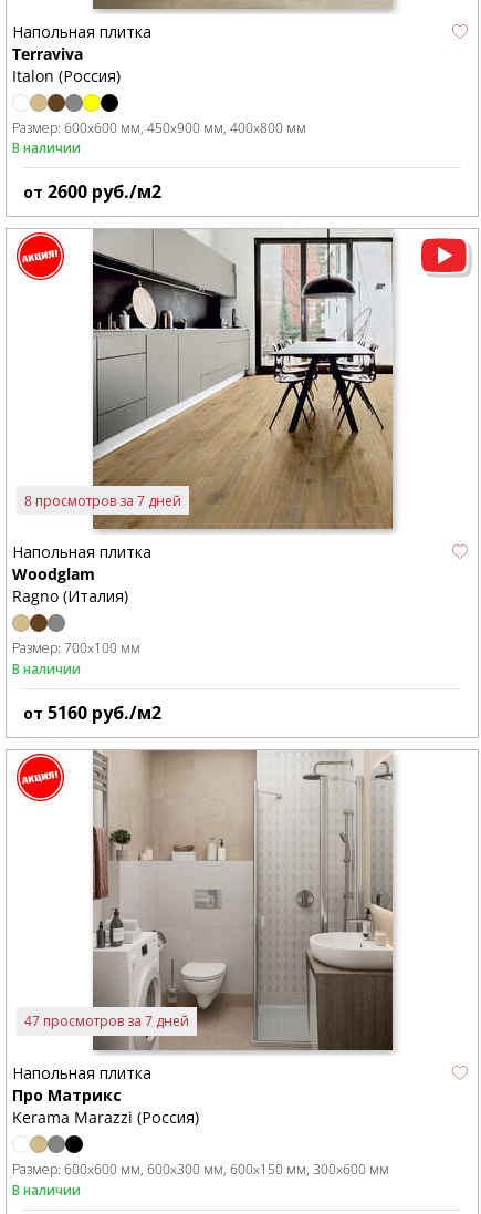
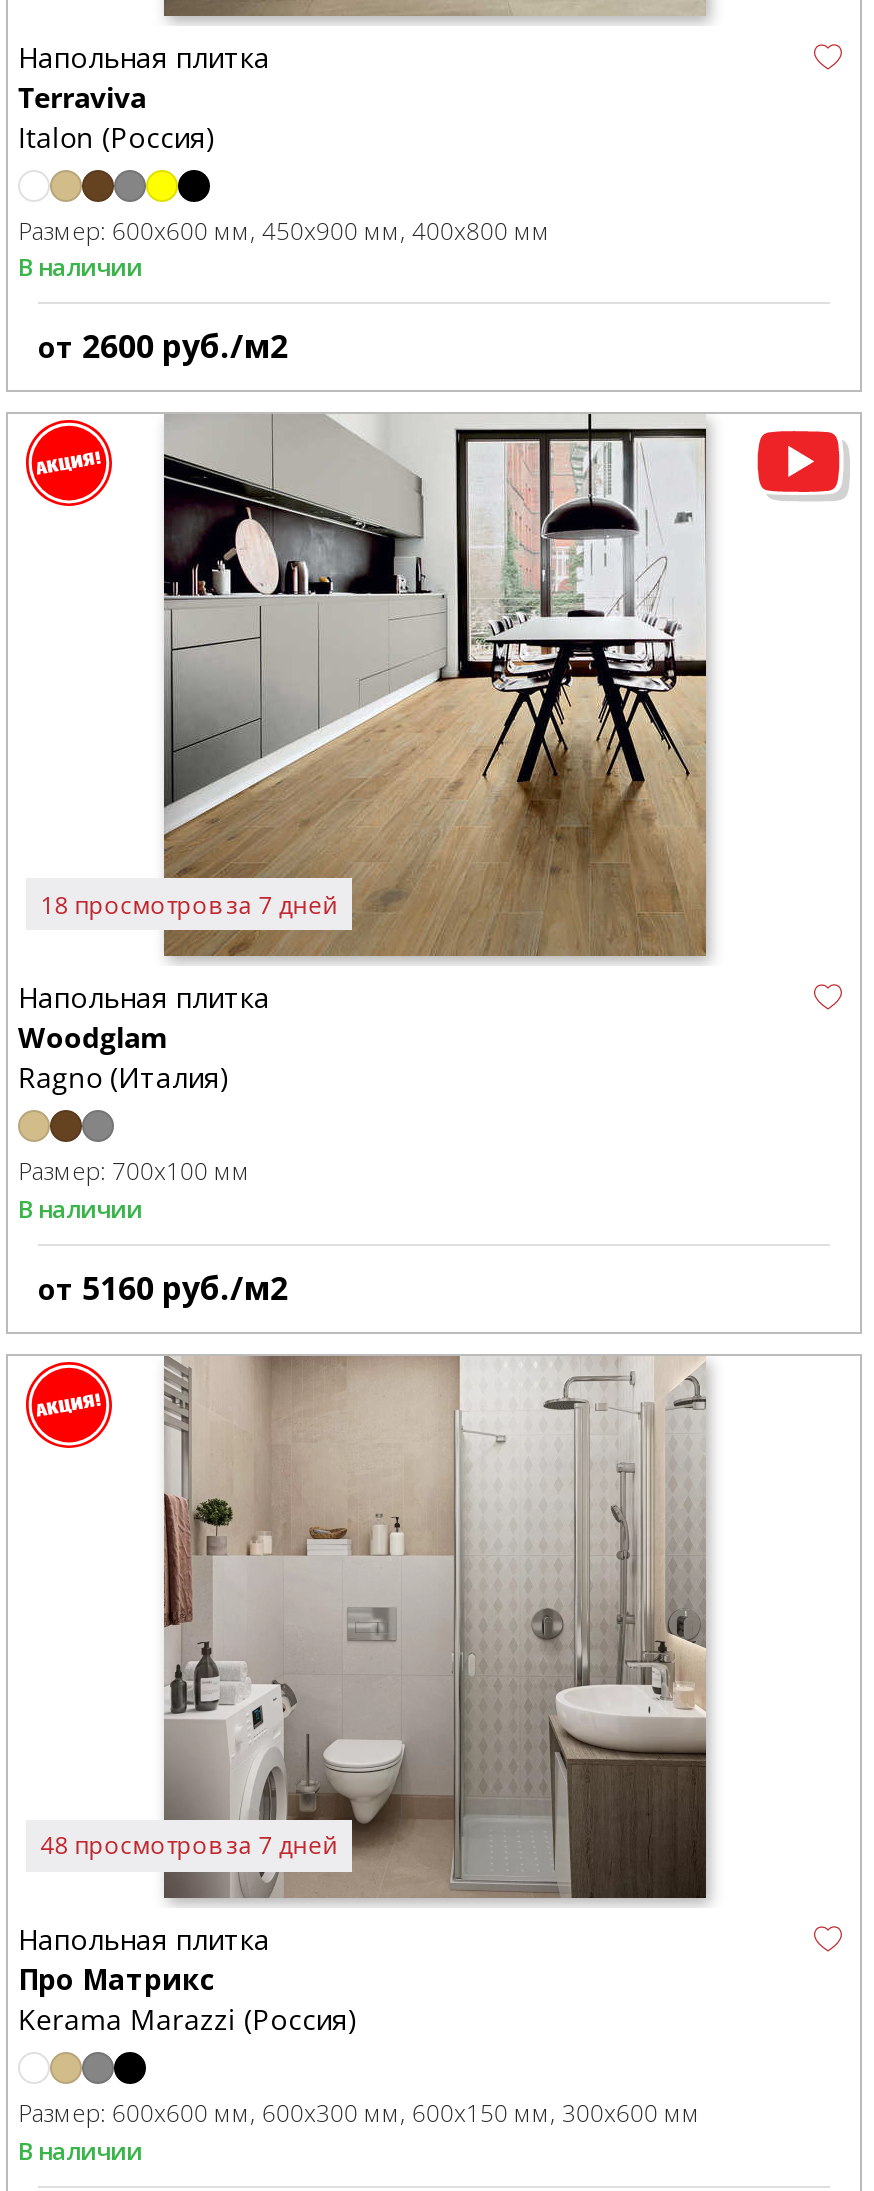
- 8 просмотров за 7 дней
+ 18 просмотров за 7 дней

- 47 просмотров за 7 дней
+ 48 просмотров за 7 дней
